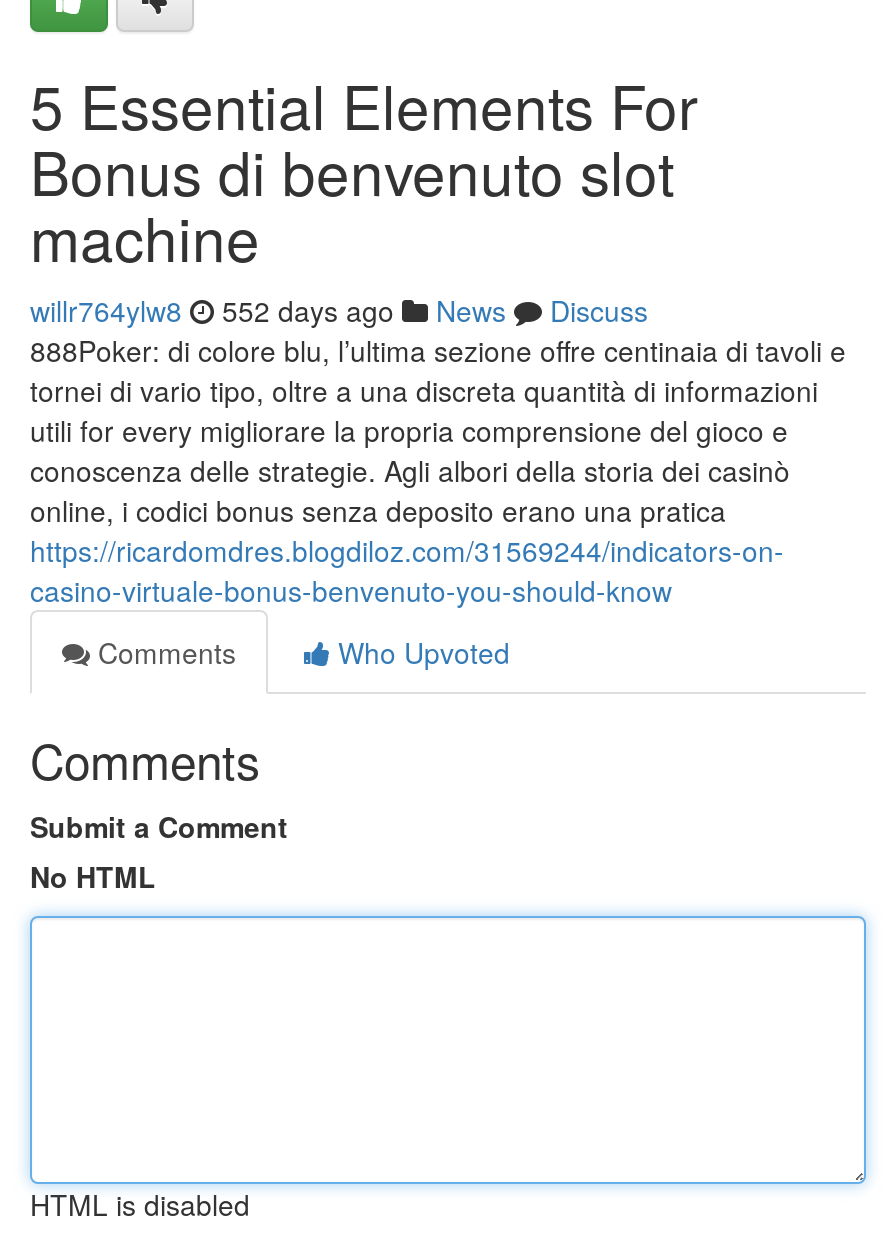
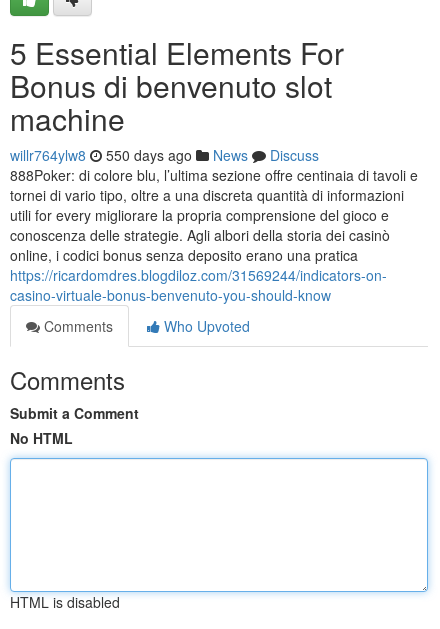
- willr764ylw8 552 days ago News Discuss
+ willr764ylw8 550 days ago News Discuss
